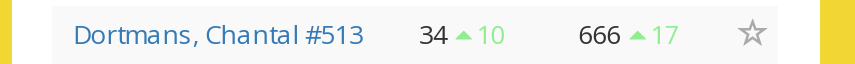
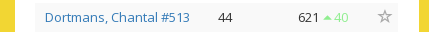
- 34
- 10
- 666
- 17
+ 44
+ 621
+ 40
